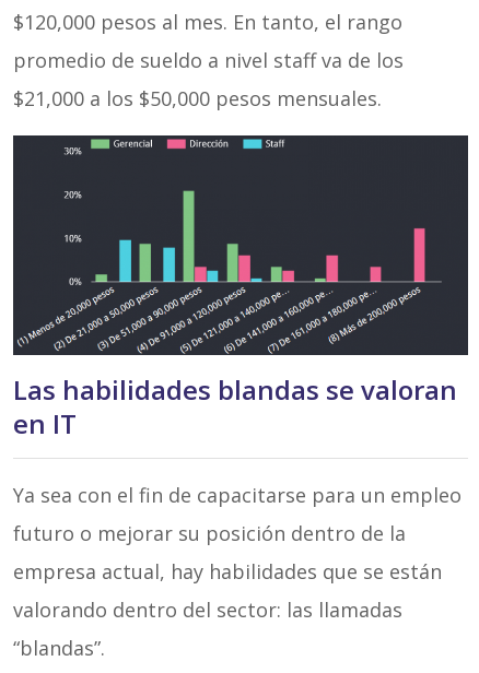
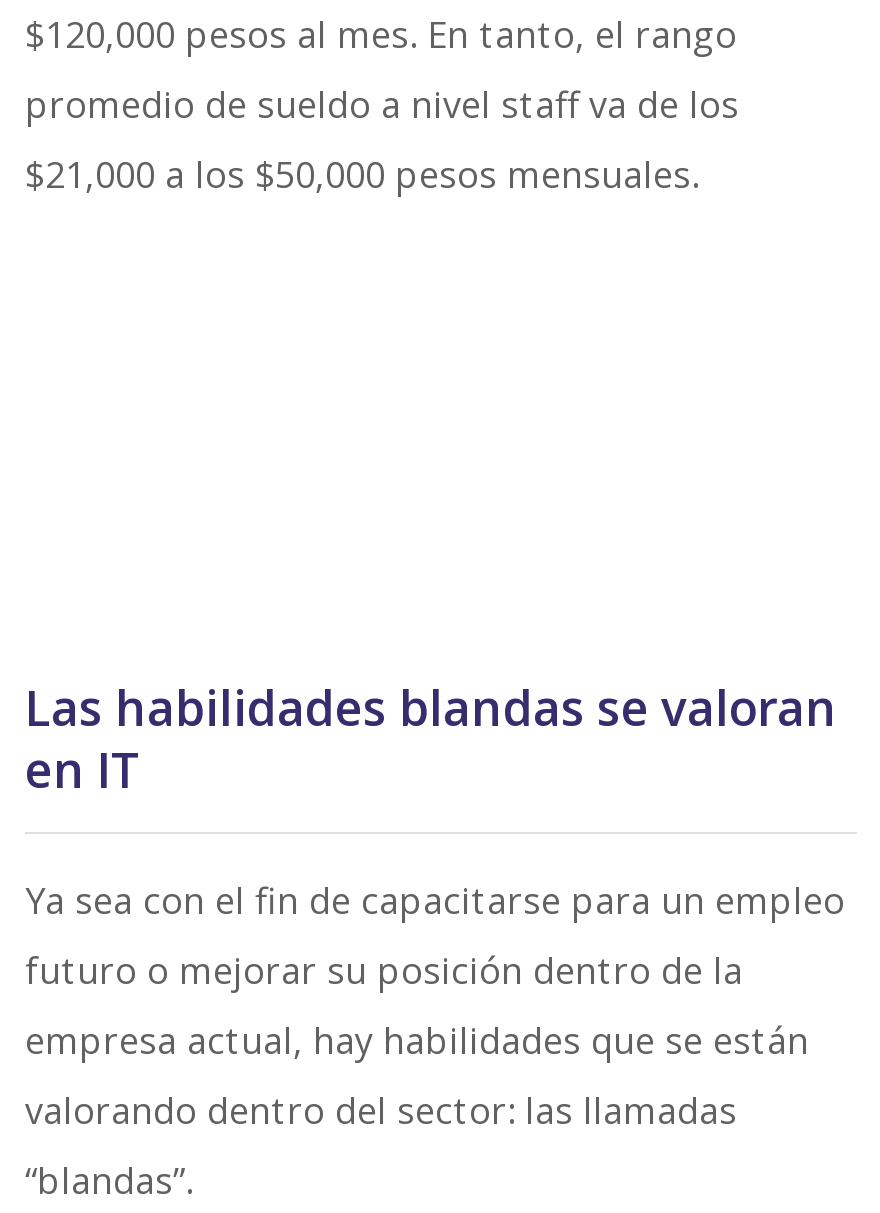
- [image]
